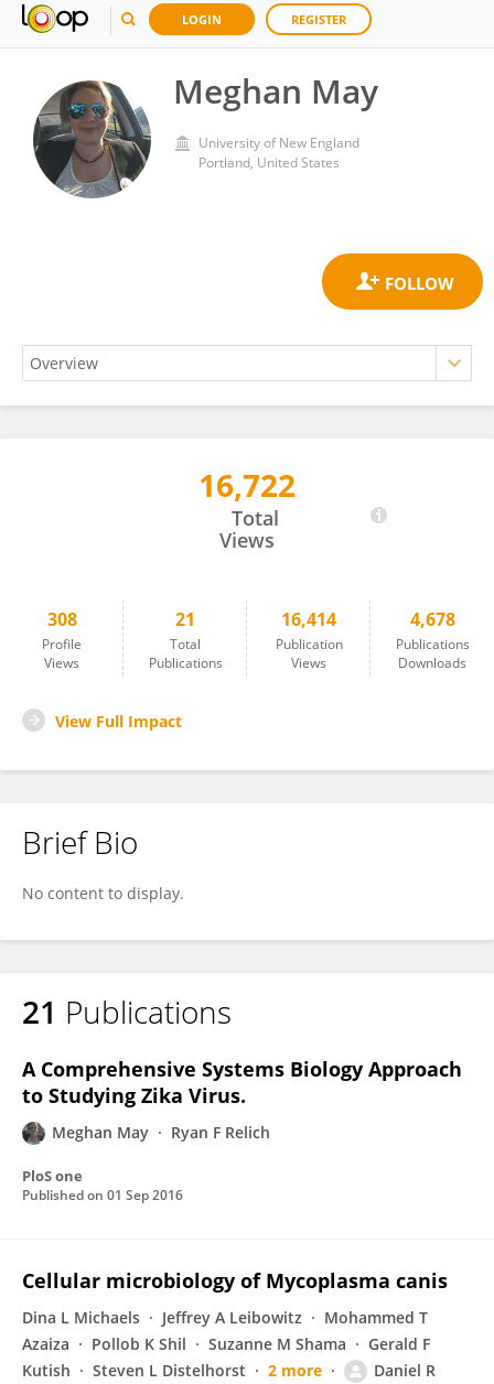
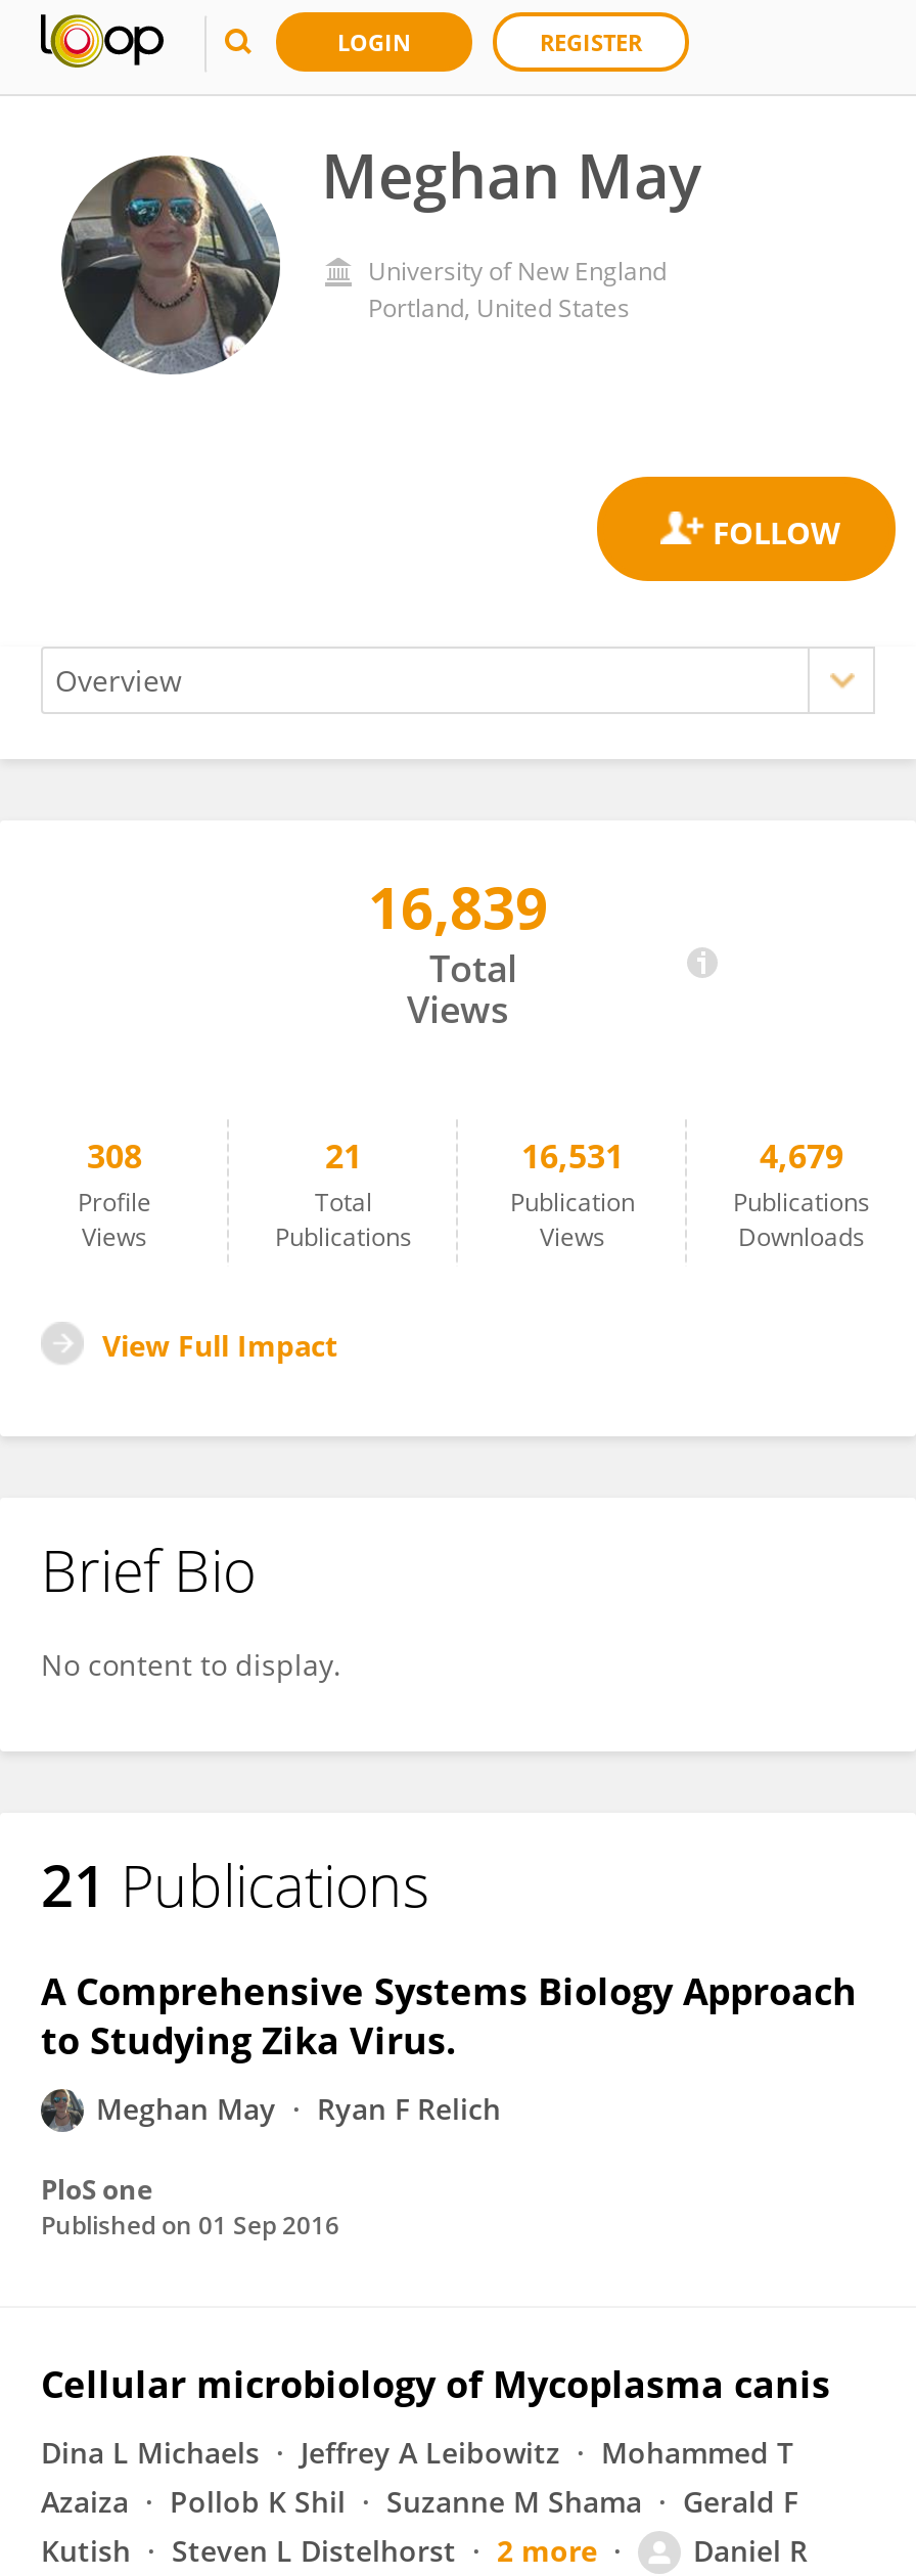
- 16,722
+ 16,839

- 16,414
+ 16,531

- 4,678
+ 4,679
